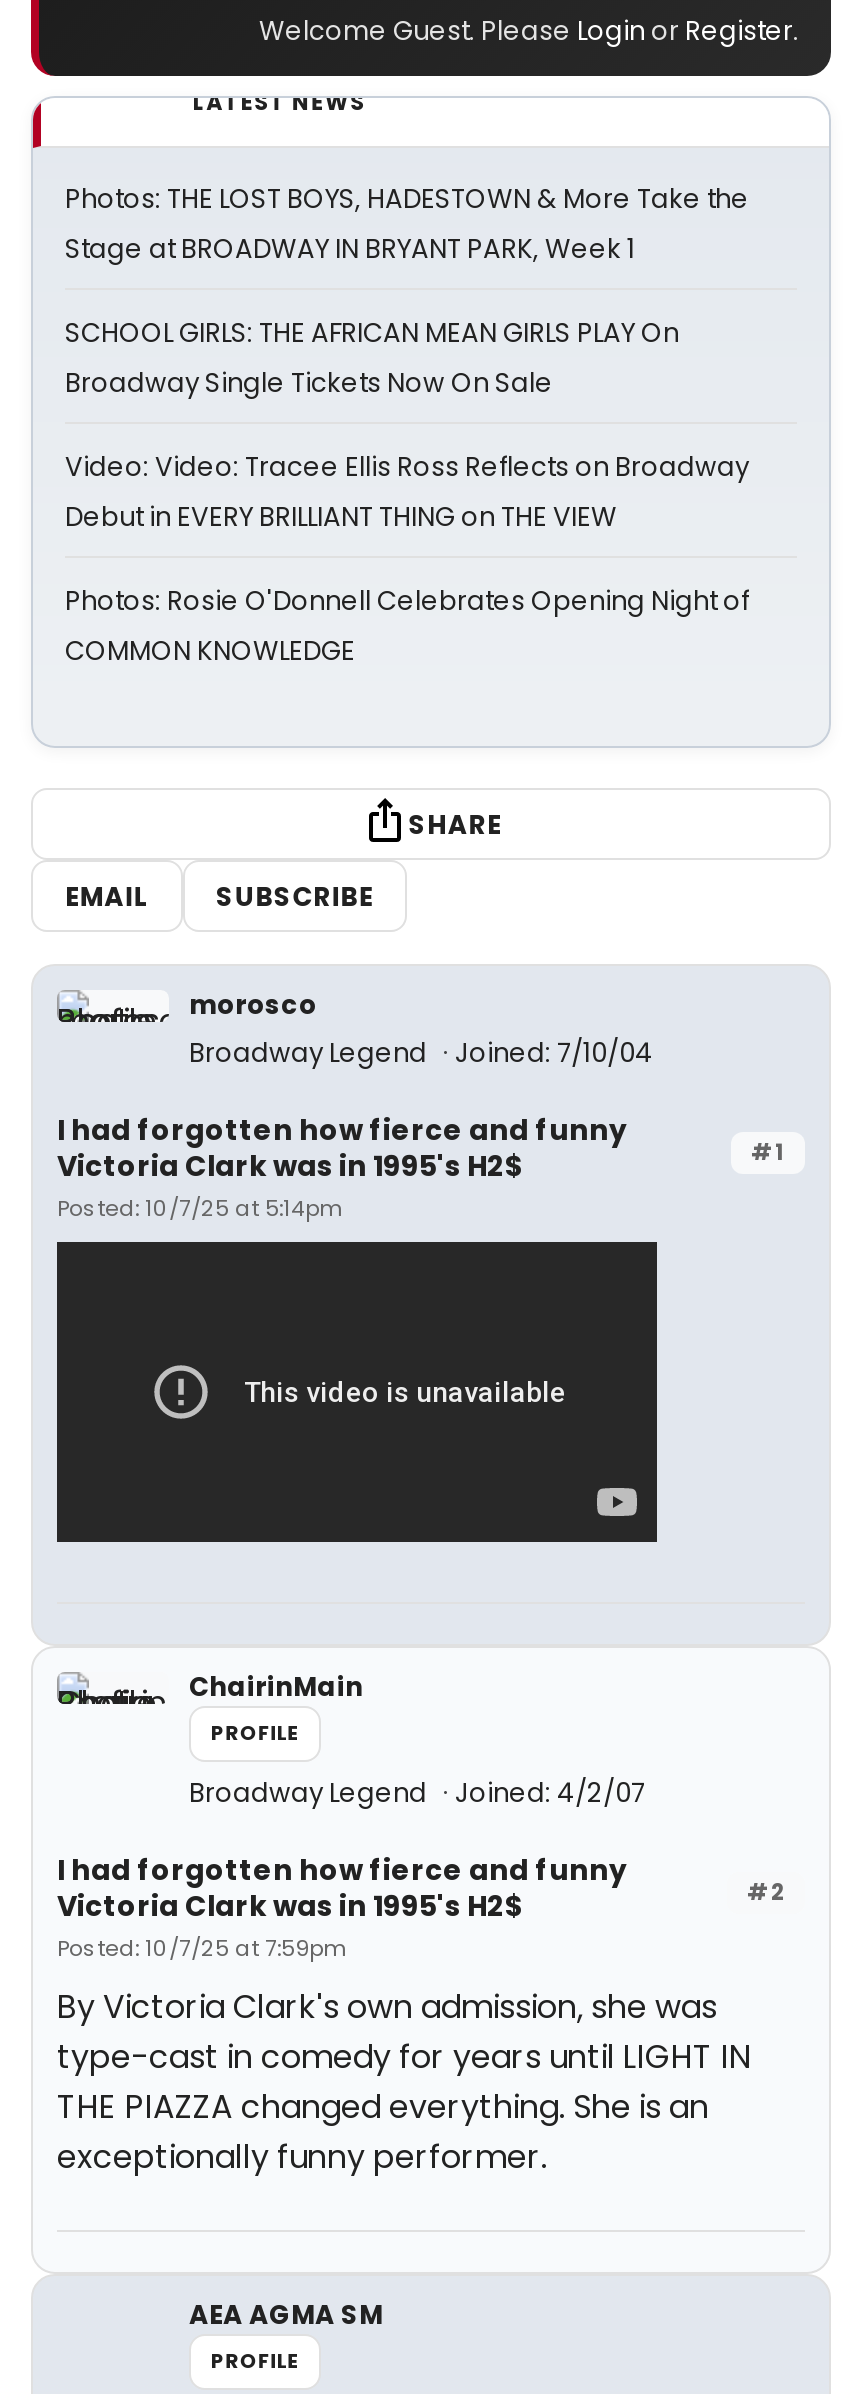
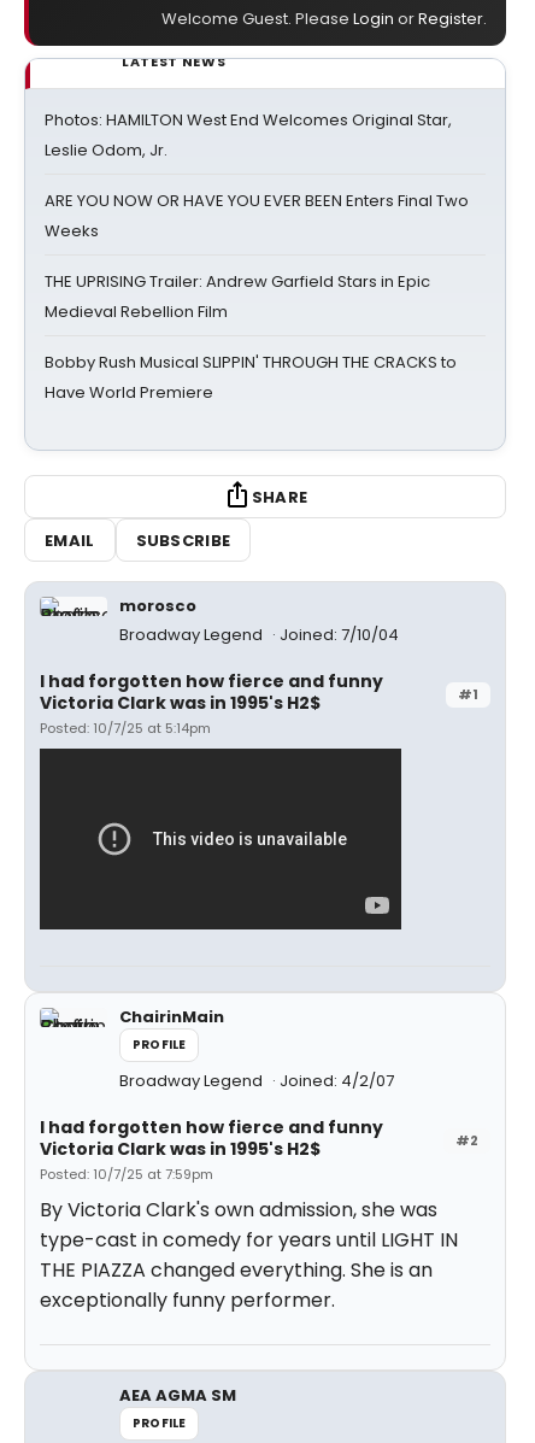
- Photos: THE LOST BOYS, HADESTOWN & More Take the
- Stage at BROADWAY IN BRYANT PARK, Week 1
+ Photos: HAMILTON West End Welcomes Original Star,
+ Leslie Odom, Jr.

- SCHOOL GIRLS: THE AFRICAN MEAN GIRLS PLAY On
- Broadway Single Tickets Now On Sale
+ ARE YOU NOW OR HAVE YOU EVER BEEN Enters Final Two
+ Weeks

- Video: Video: Tracee Ellis Ross Reflects on Broadway
- Debut in EVERY BRILLIANT THING on THE VIEW
+ THE UPRISING Trailer: Andrew Garfield Stars in Epic
+ Medieval Rebellion Film

- Photos: Rosie O'Donnell Celebrates Opening Night of
- COMMON KNOWLEDGE
+ Bobby Rush Musical SLIPPIN' THROUGH THE CRACKS to
+ Have World Premiere
